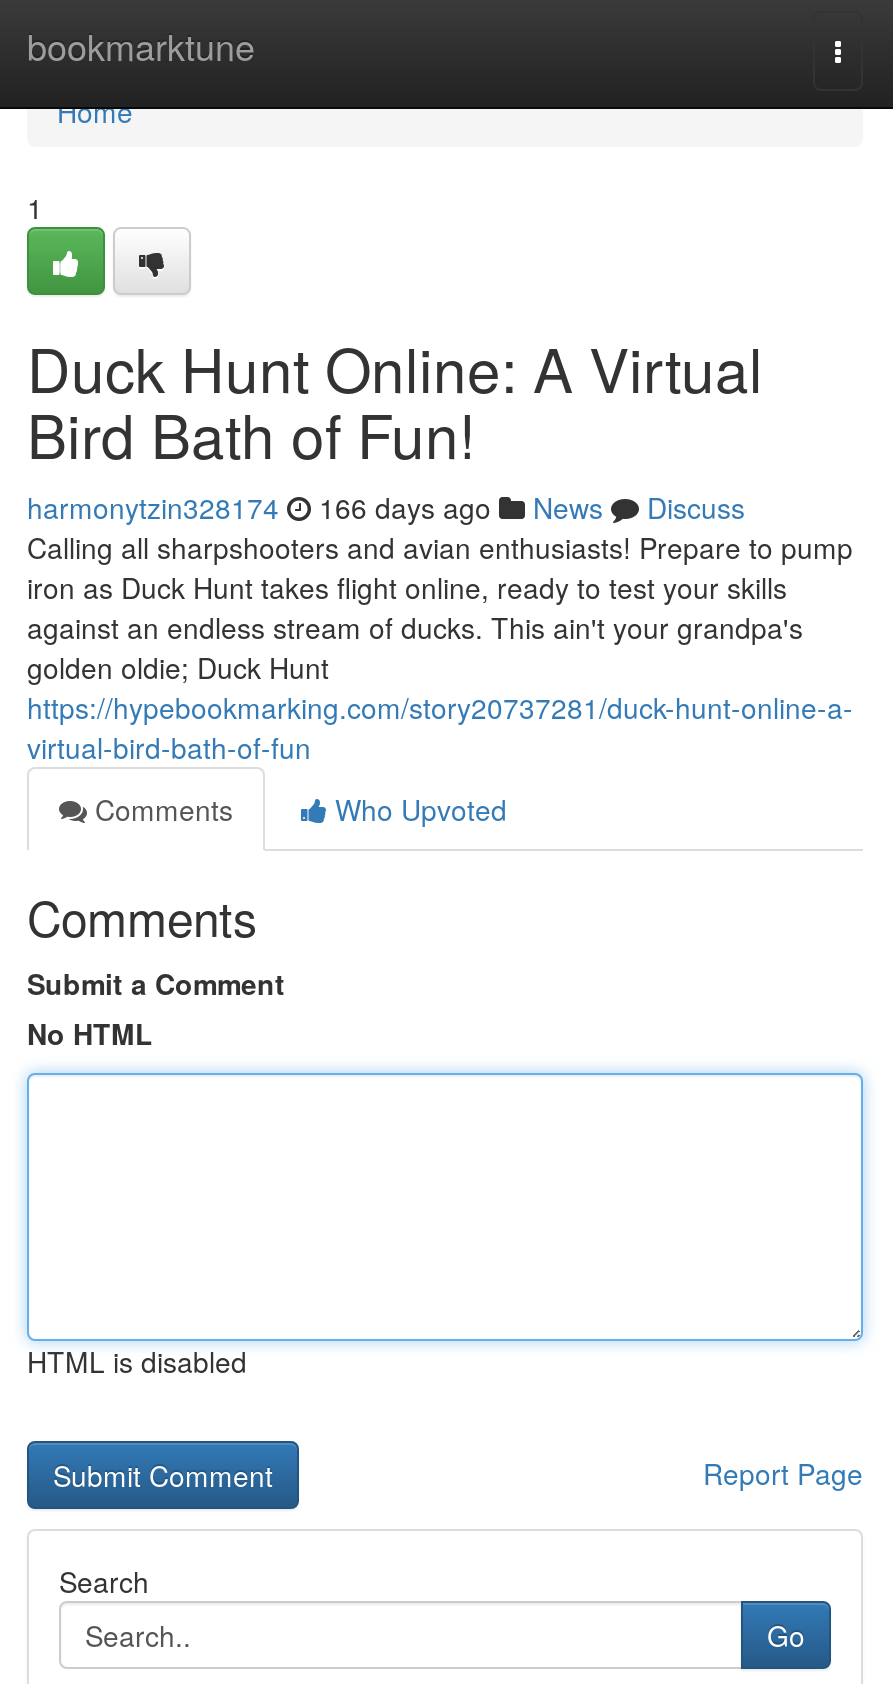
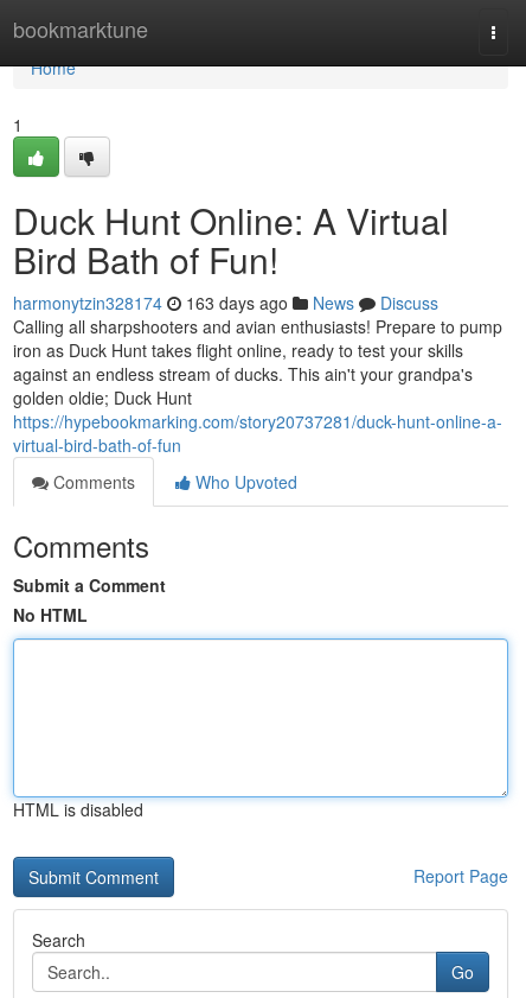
- harmonytzin328174 166 days ago News Discuss
+ harmonytzin328174 163 days ago News Discuss
